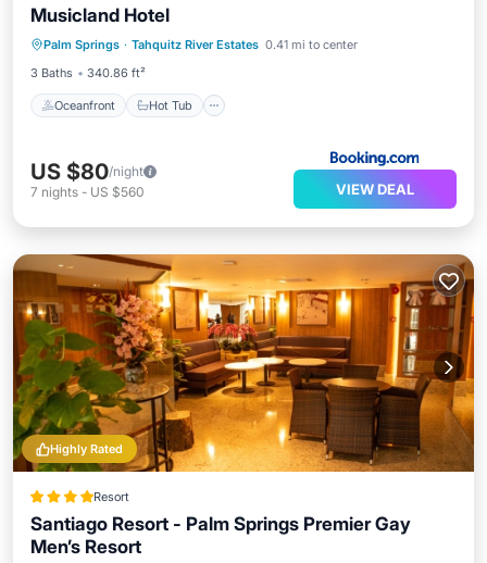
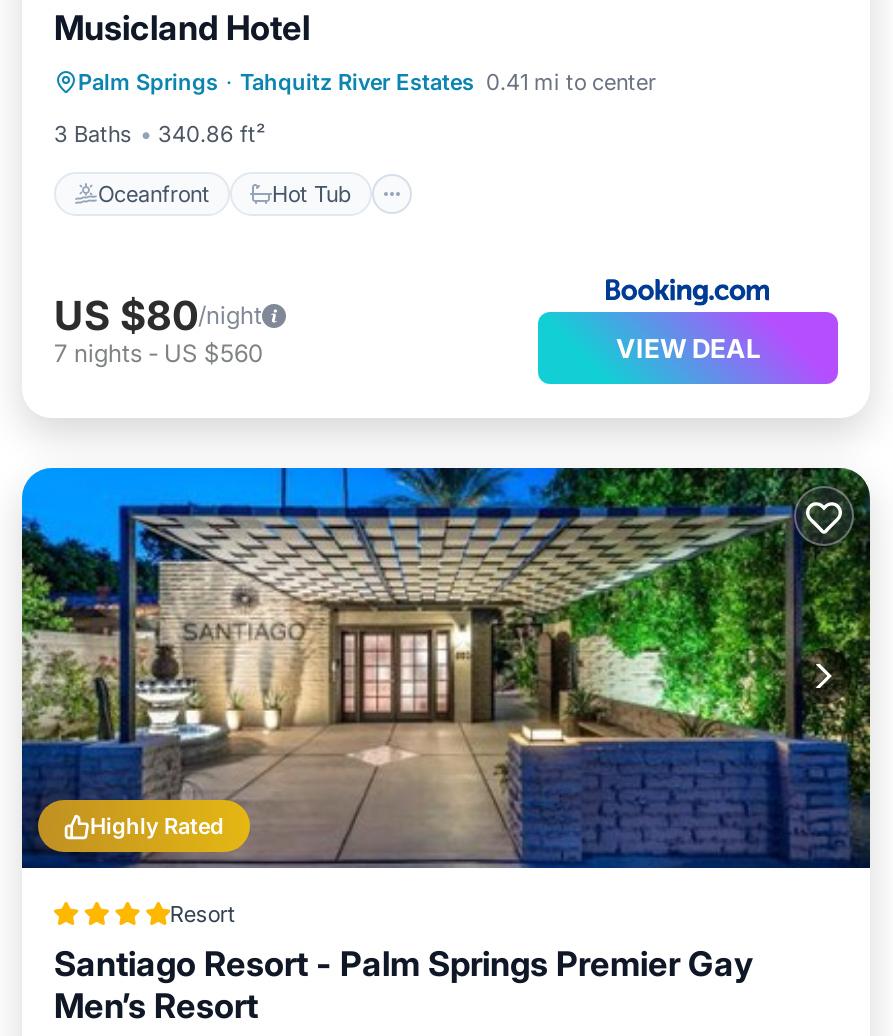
- [image]
+ [image]
